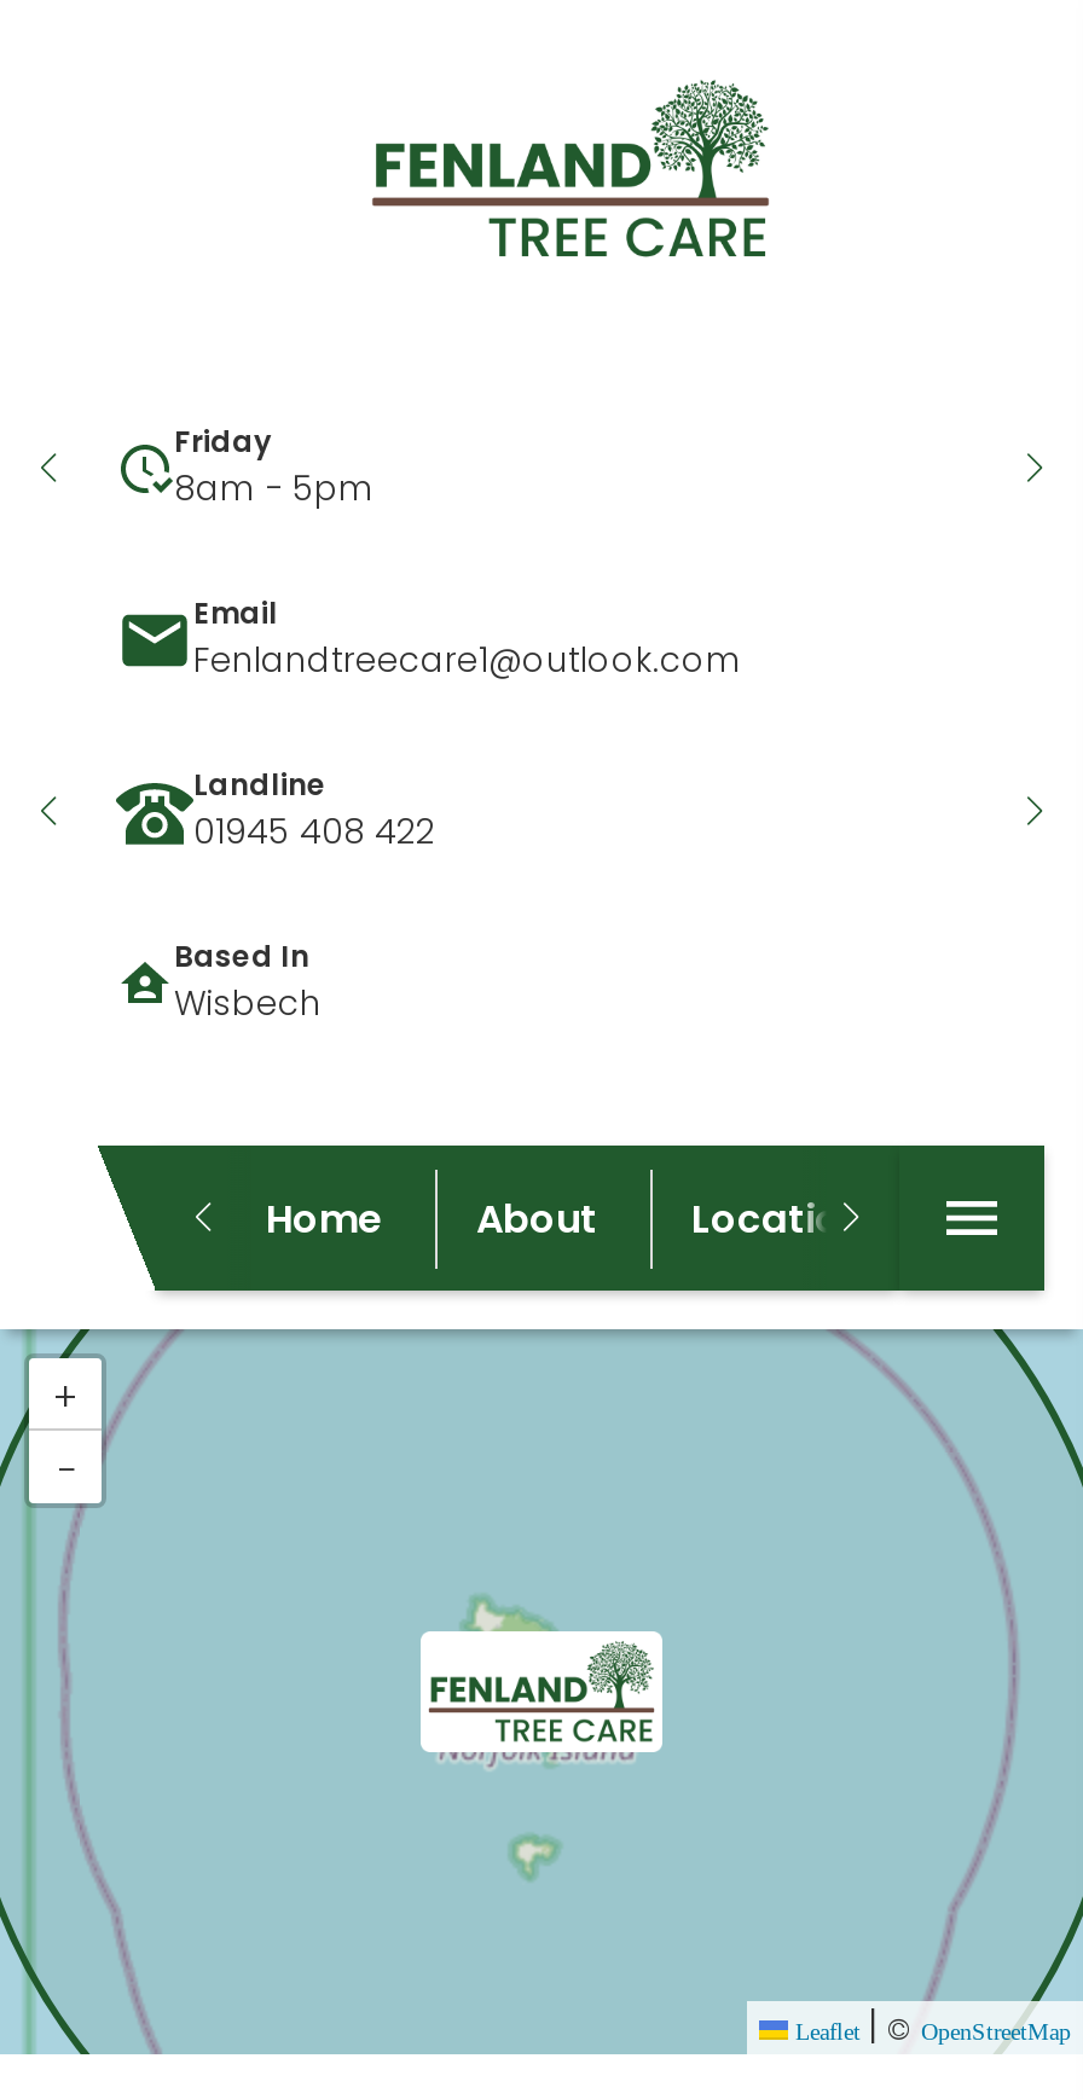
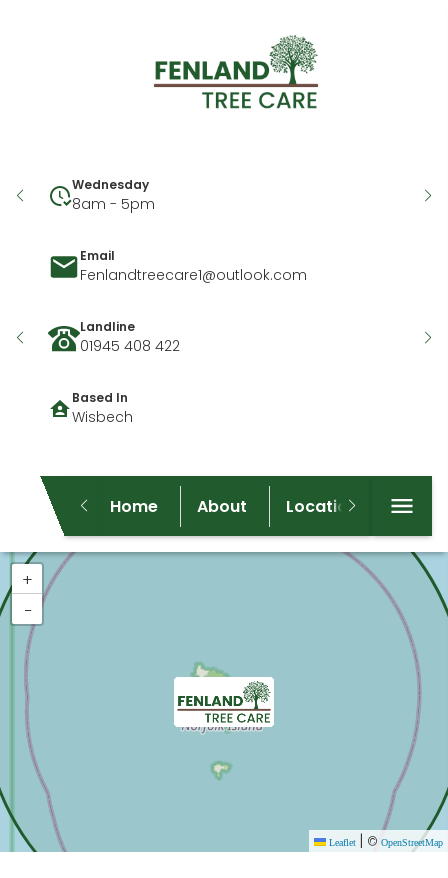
- Friday
+ Wednesday
